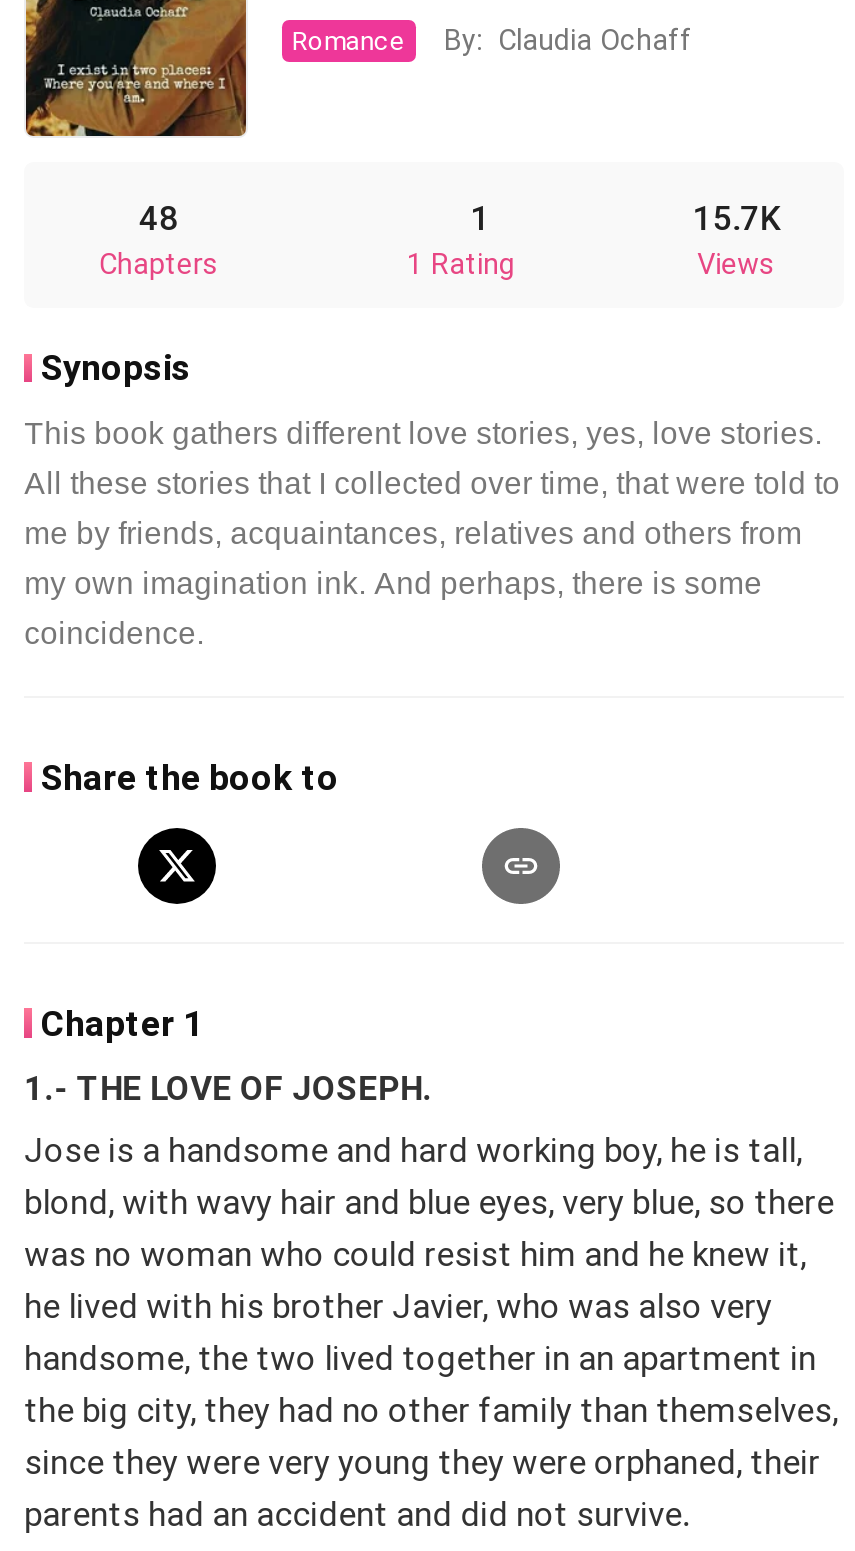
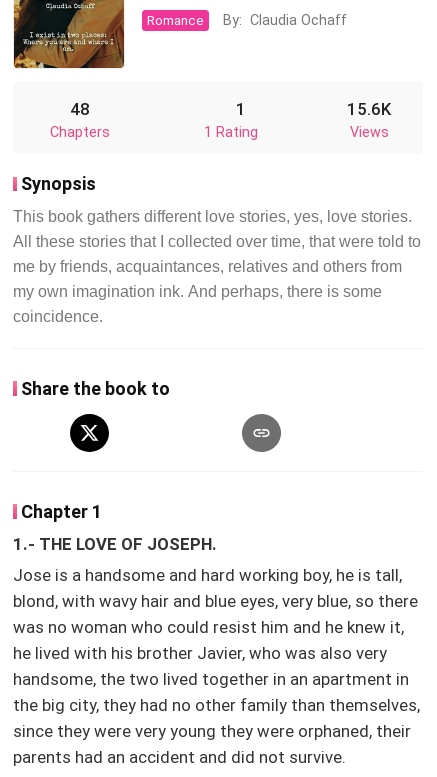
- 15.7K
+ 15.6K
